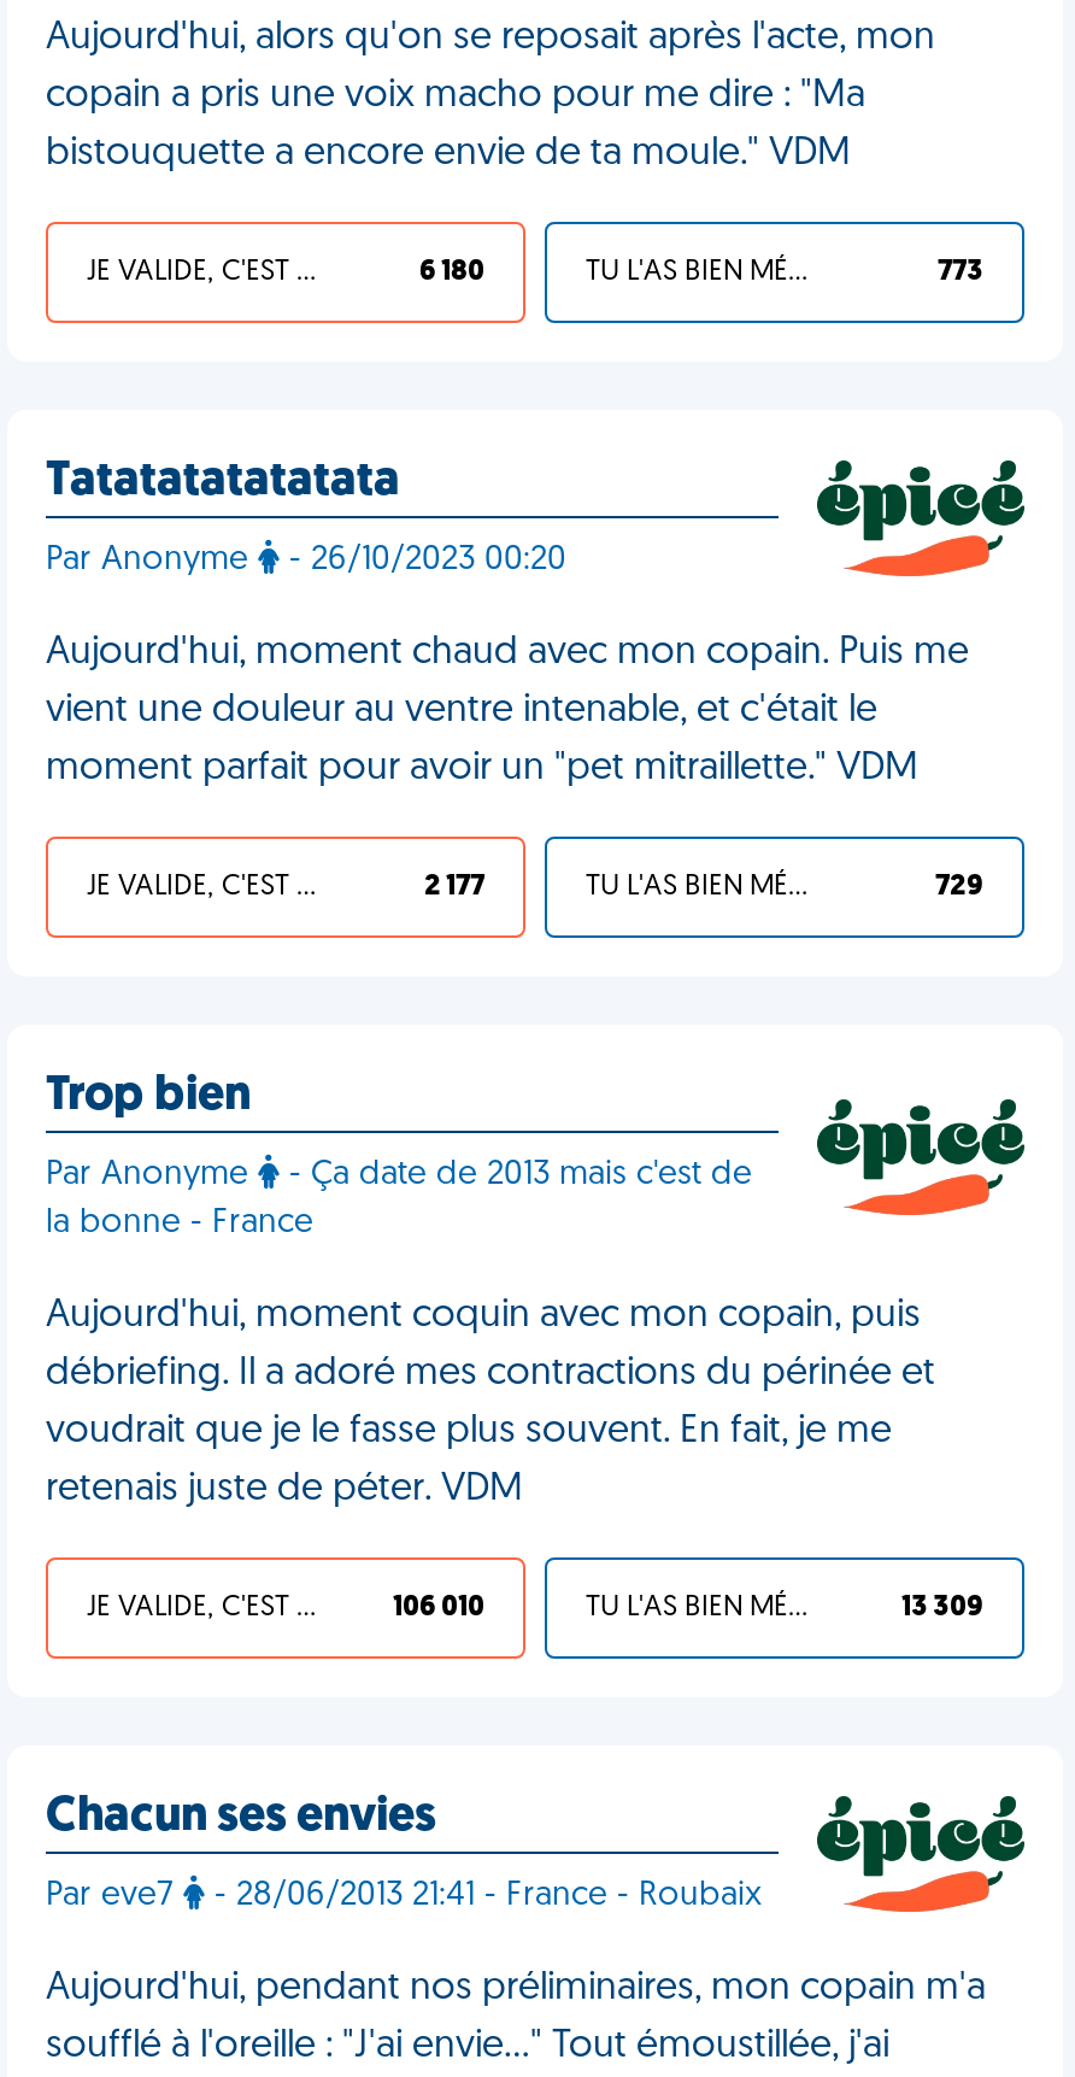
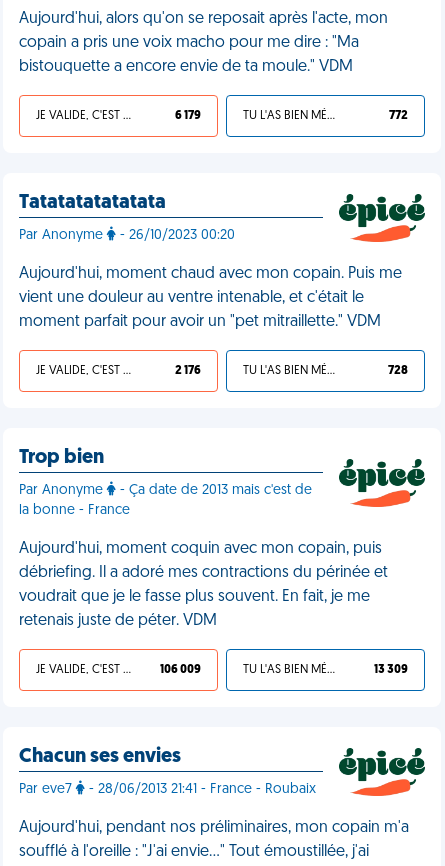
- 6 180
+ 6 179

- 773
+ 772

- 2 177
+ 2 176

- 729
+ 728

- 106 010
+ 106 009
